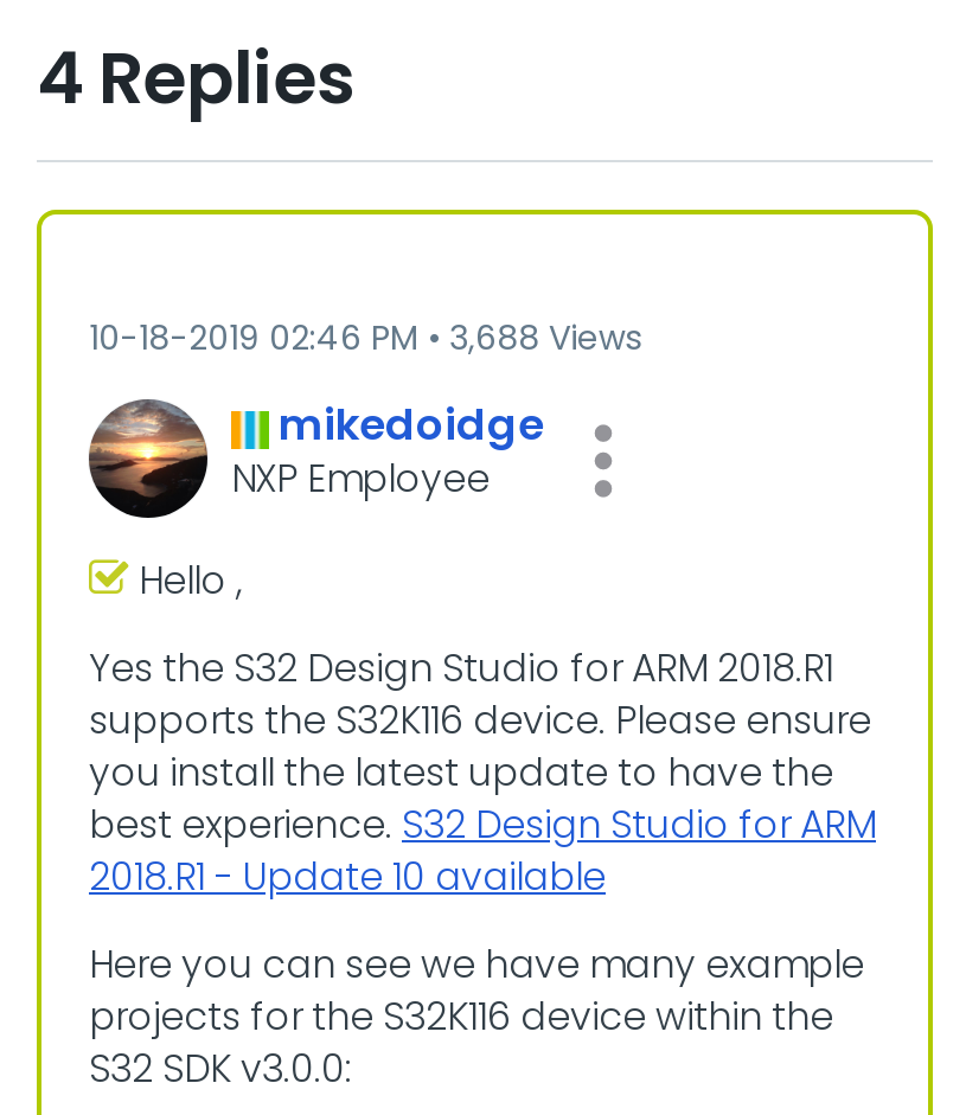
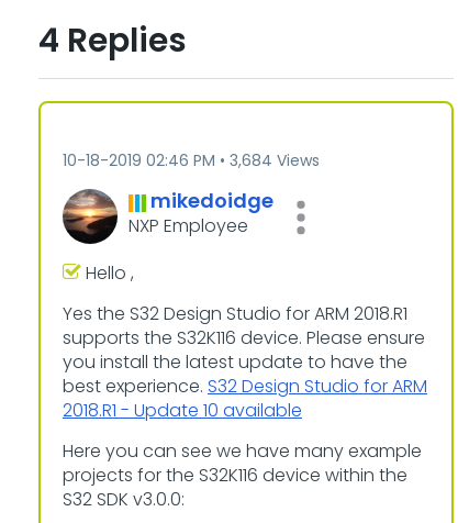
- 10-18-2019 02:46 PM 3,688 Views
+ 10-18-2019 02:46 PM 3,684 Views
